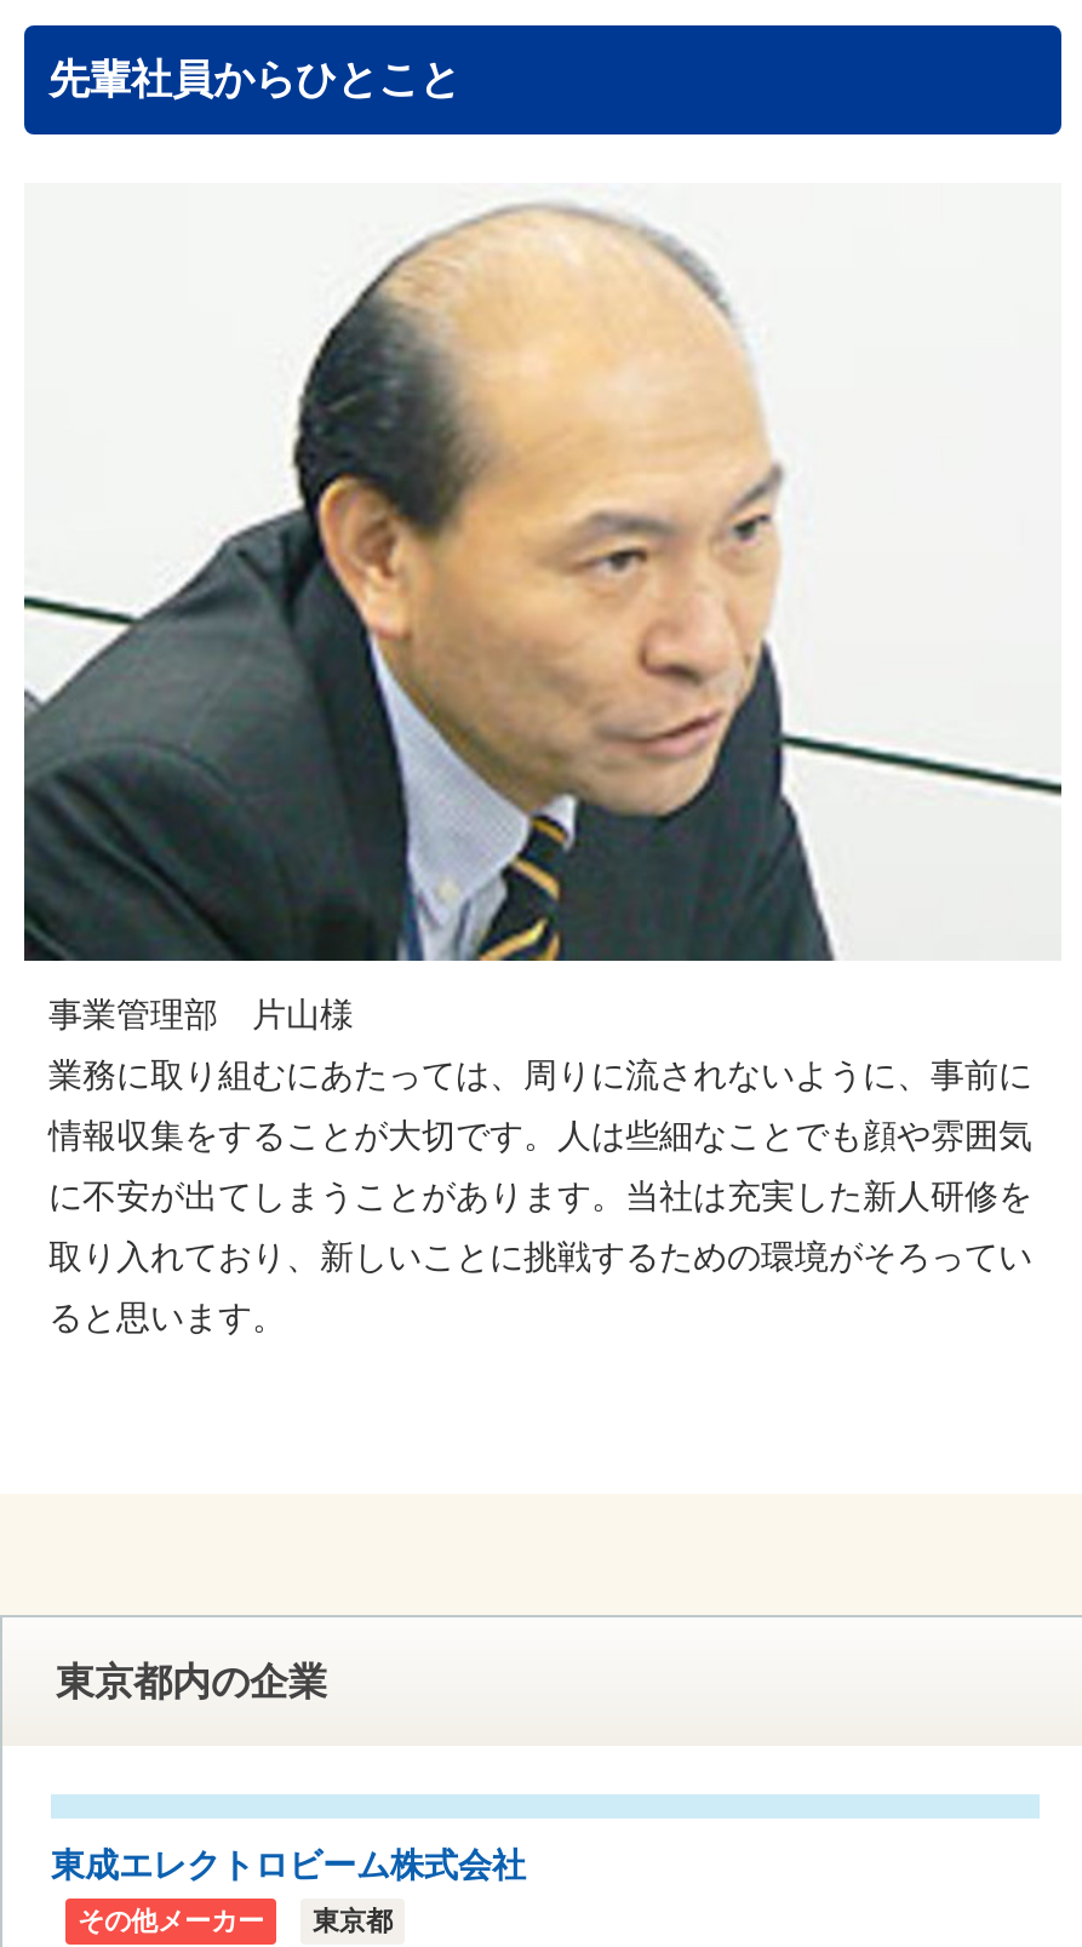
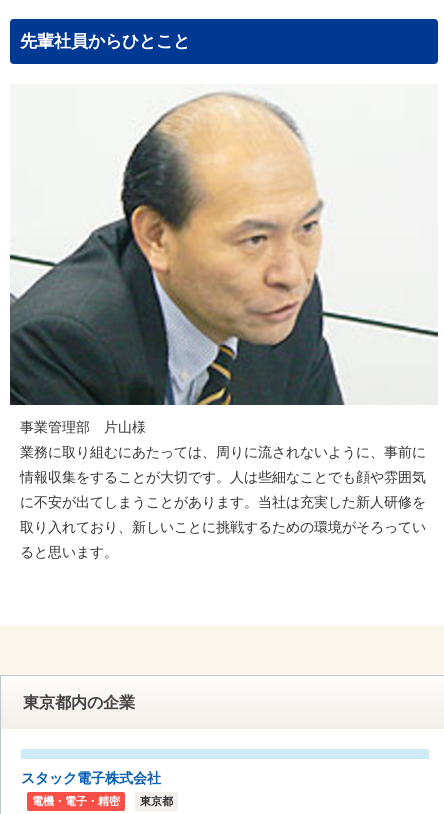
- 東成エレクトロビーム株式会社
+ スタック電子株式会社

- その他メーカー
+ 電機・電子・精密
